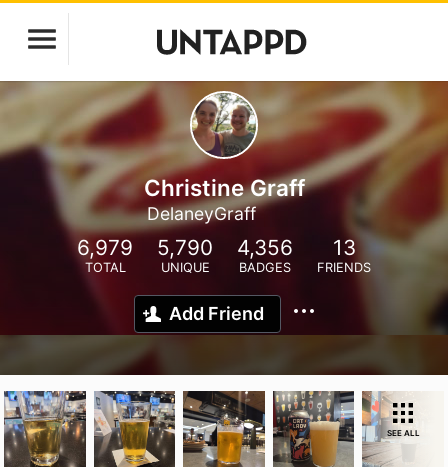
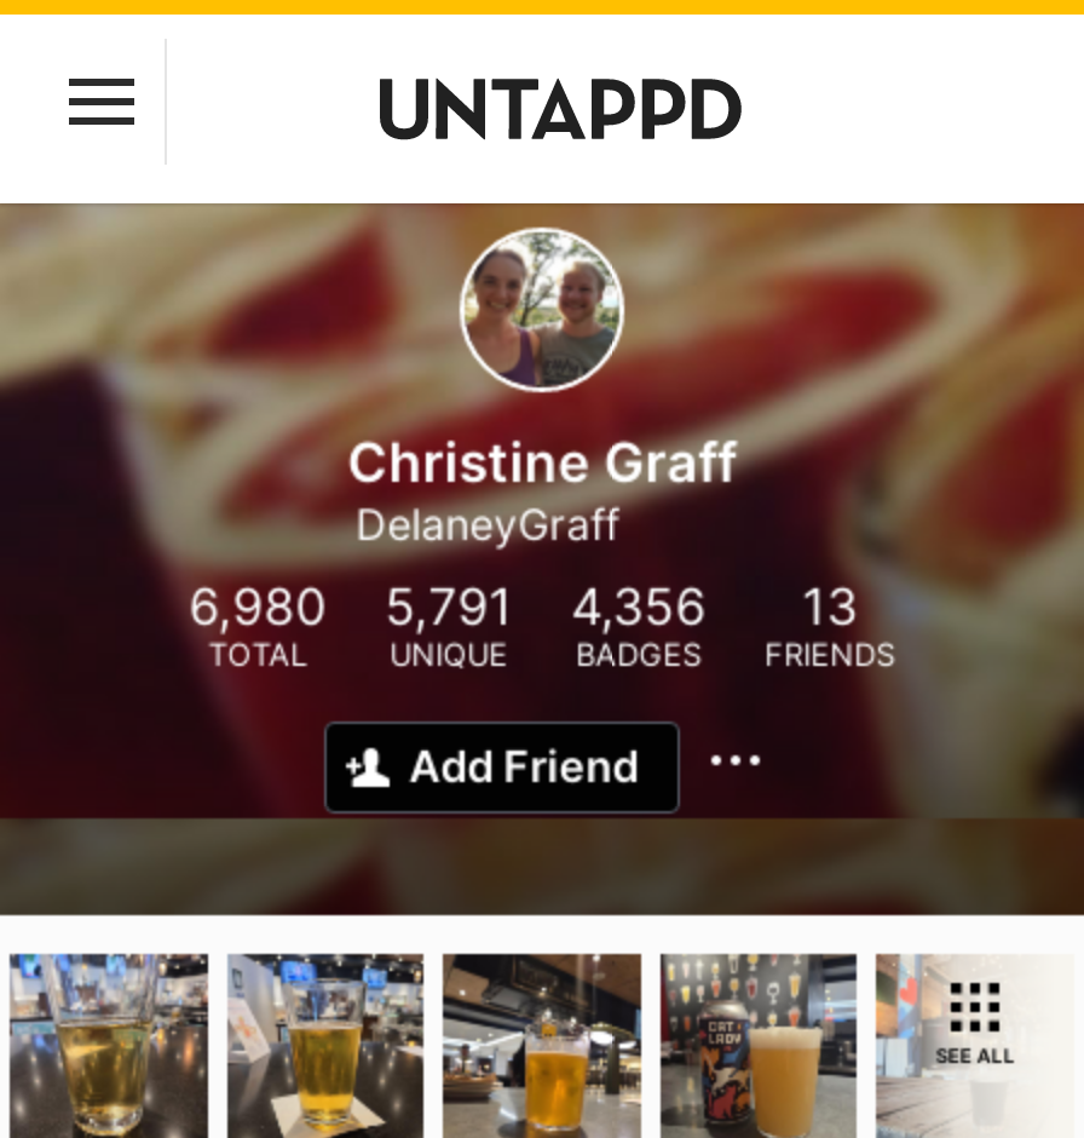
- 6,979
+ 6,980

- 5,790
+ 5,791
